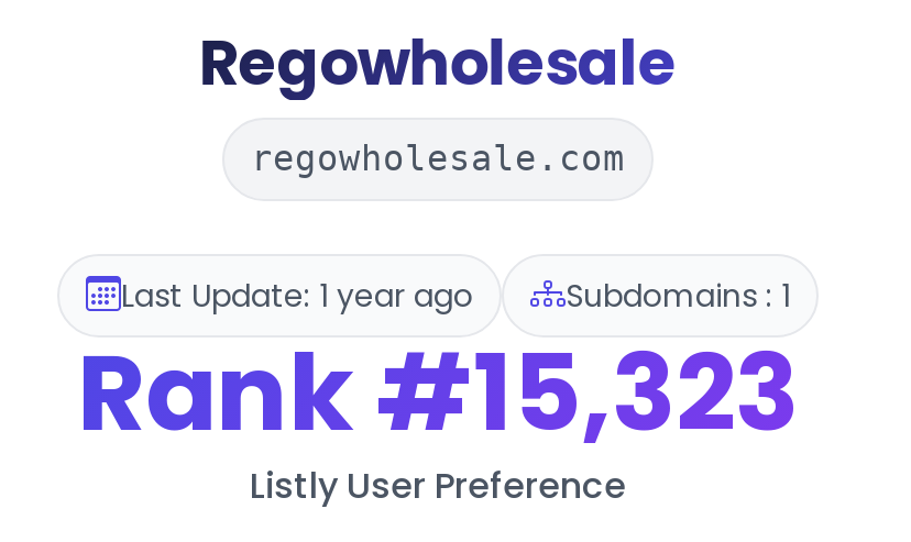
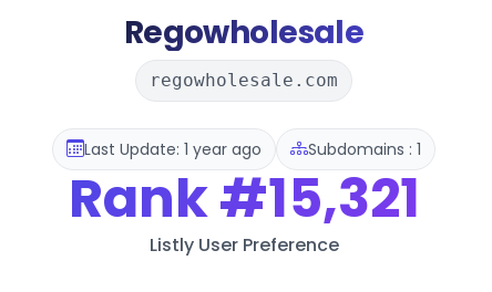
- Rank #15,323
+ Rank #15,321
